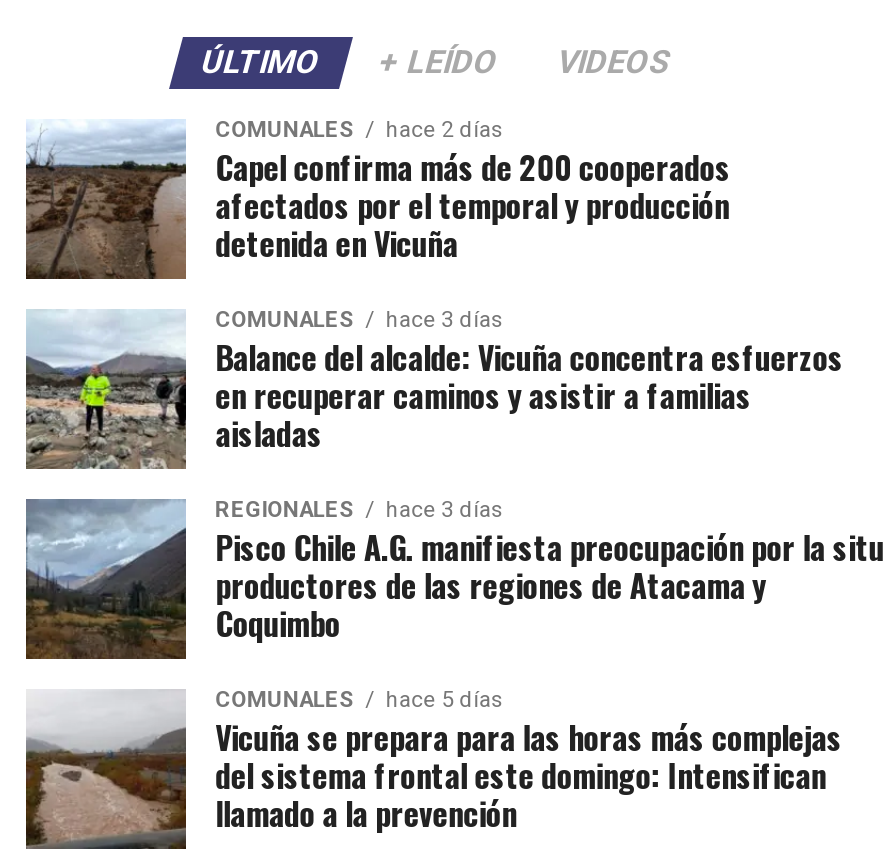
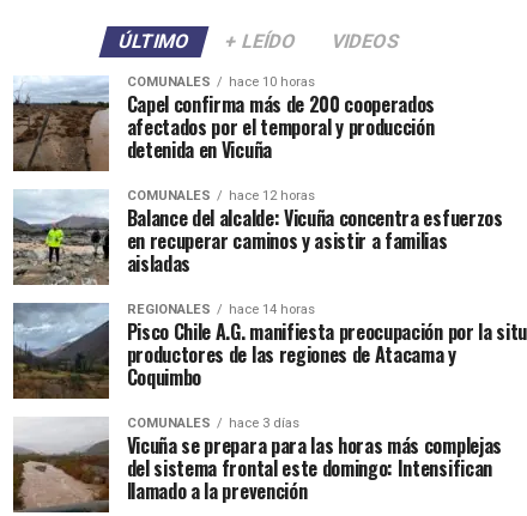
- COMUNALES hace 2 días
+ COMUNALES hace 10 horas

- COMUNALES hace 3 días
+ COMUNALES hace 12 horas

- REGIONALES hace 3 días
+ REGIONALES hace 14 horas

- COMUNALES hace 5 días
+ COMUNALES hace 3 días
